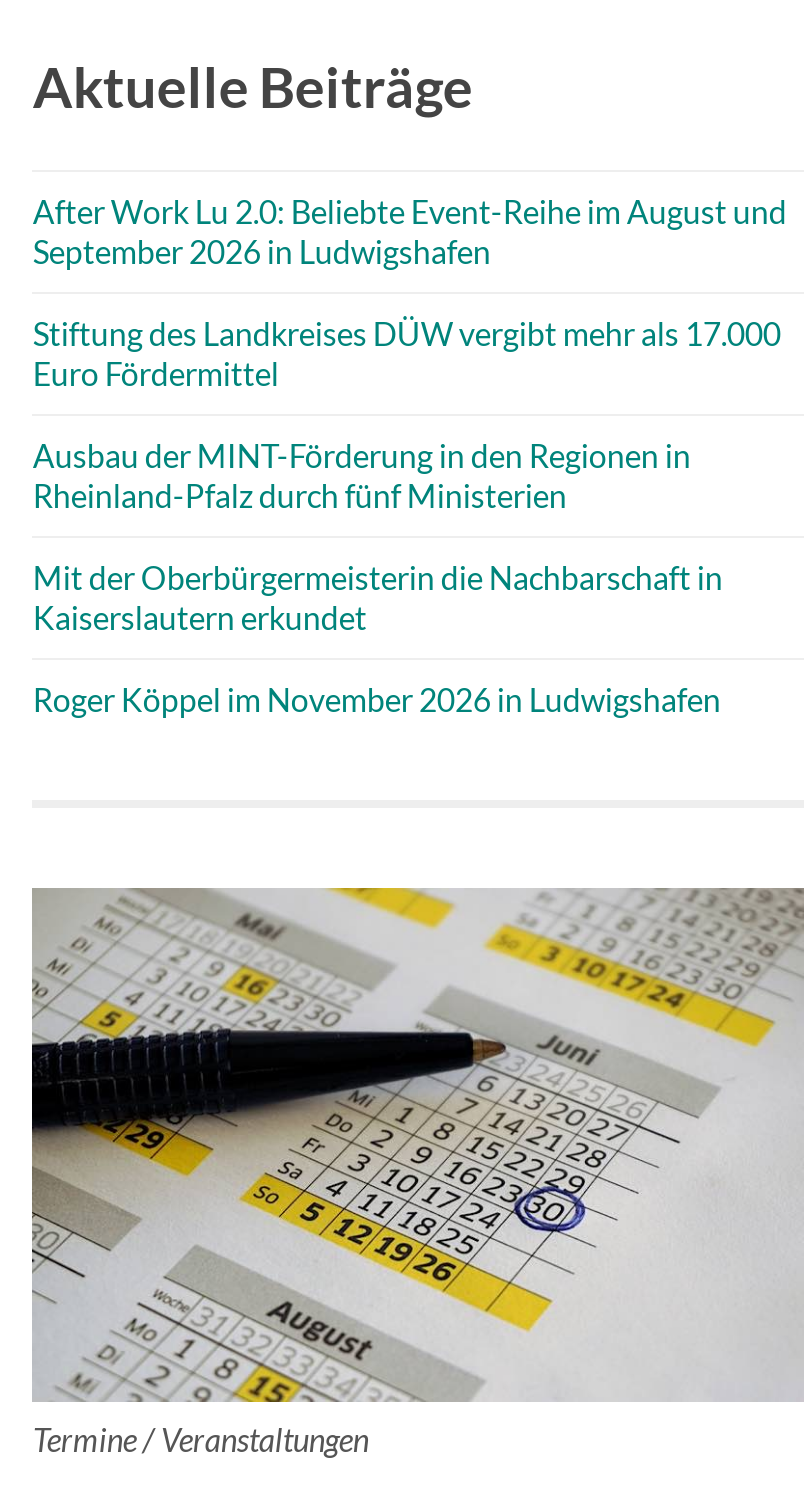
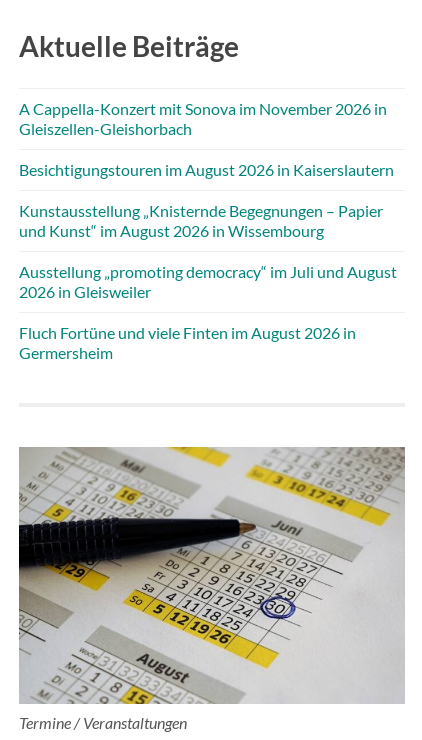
- After Work Lu 2.0: Beliebte Event-Reihe im August und
- September 2026 in Ludwigshafen
+ A Cappella-Konzert mit Sonova im November 2026 in
+ Gleiszellen-Gleishorbach

- Stiftung des Landkreises DÜW vergibt mehr als 17.000
- Euro Fördermittel
+ Besichtigungstouren im August 2026 in Kaiserslautern

- Ausbau der MINT-Förderung in den Regionen in
- Rheinland-Pfalz durch fünf Ministerien
+ Kunstausstellung „Knisternde Begegnungen – Papier
+ und Kunst“ im August 2026 in Wissembourg

- Mit der Oberbürgermeisterin die Nachbarschaft in
- Kaiserslautern erkundet
+ Ausstellung „promoting democracy“ im Juli und August
+ 2026 in Gleisweiler

- Roger Köppel im November 2026 in Ludwigshafen
+ Fluch Fortüne und viele Finten im August 2026 in
+ Germersheim
